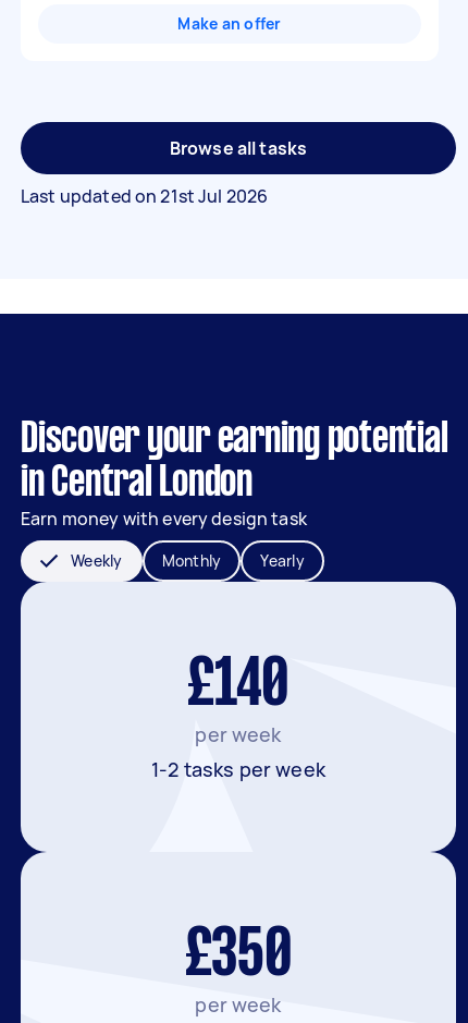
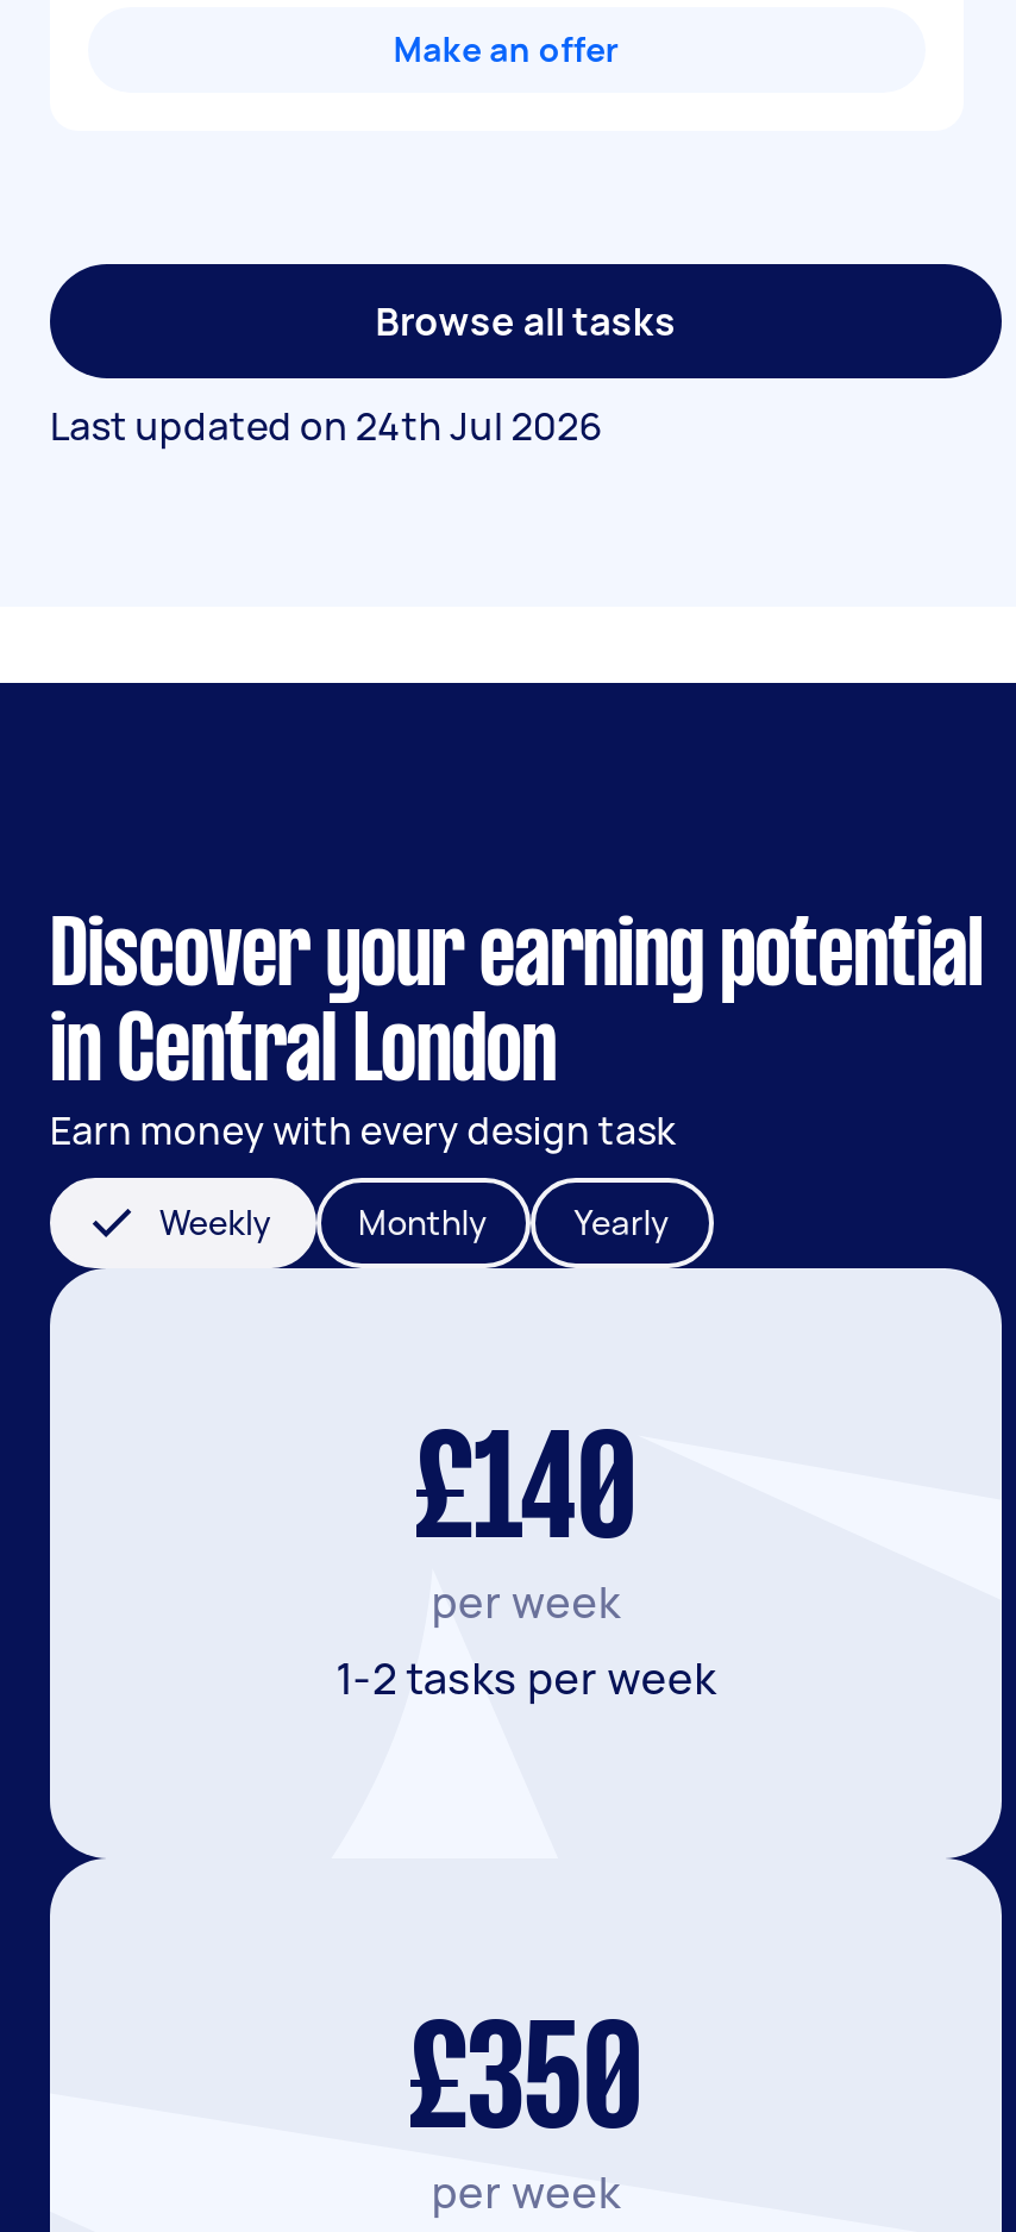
- Last updated on 21st Jul 2026
+ Last updated on 24th Jul 2026
